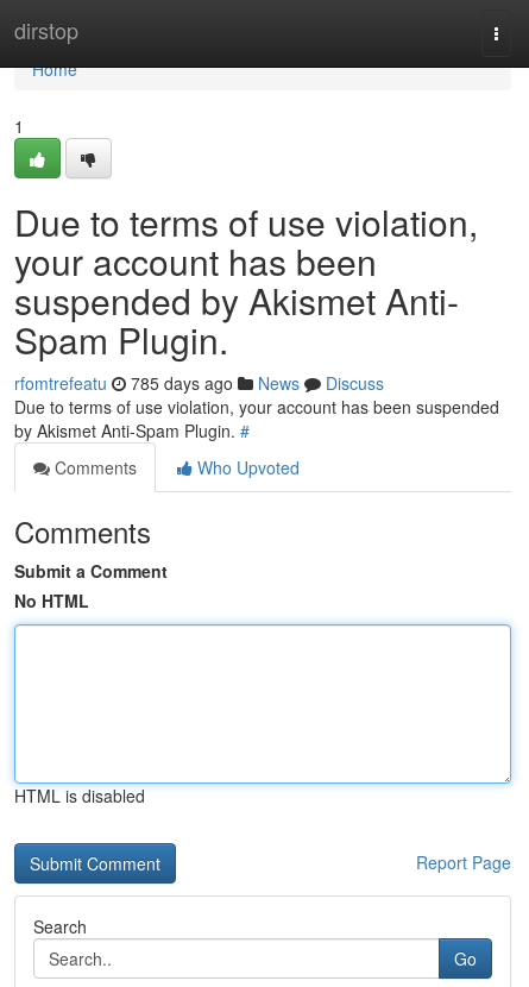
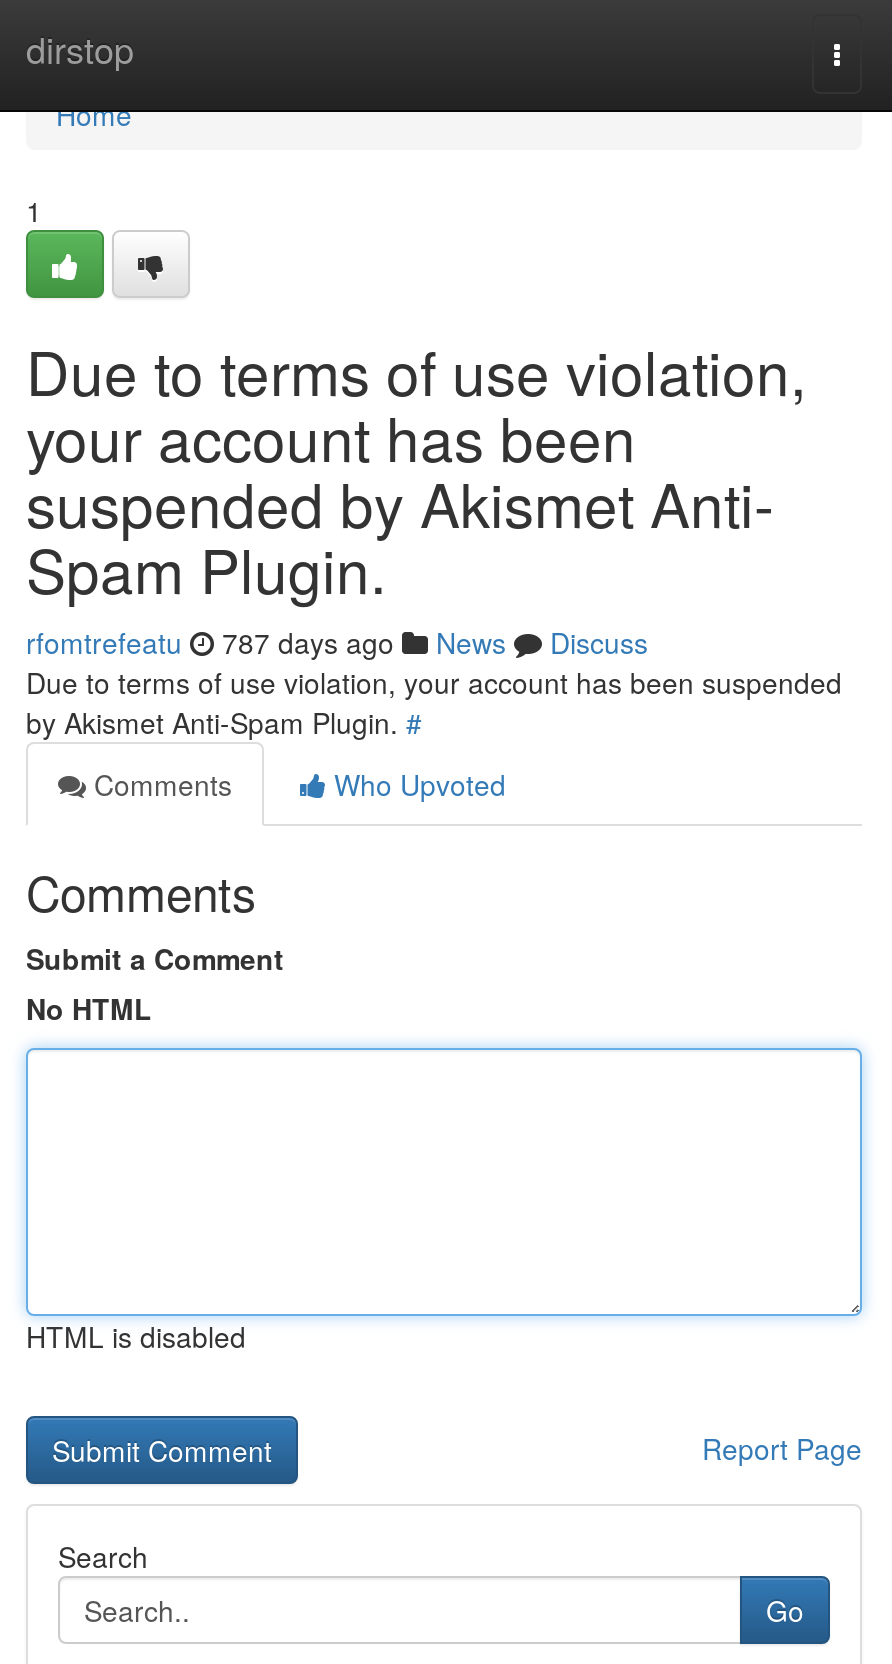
- rfomtrefeatu 785 days ago News Discuss
+ rfomtrefeatu 787 days ago News Discuss
